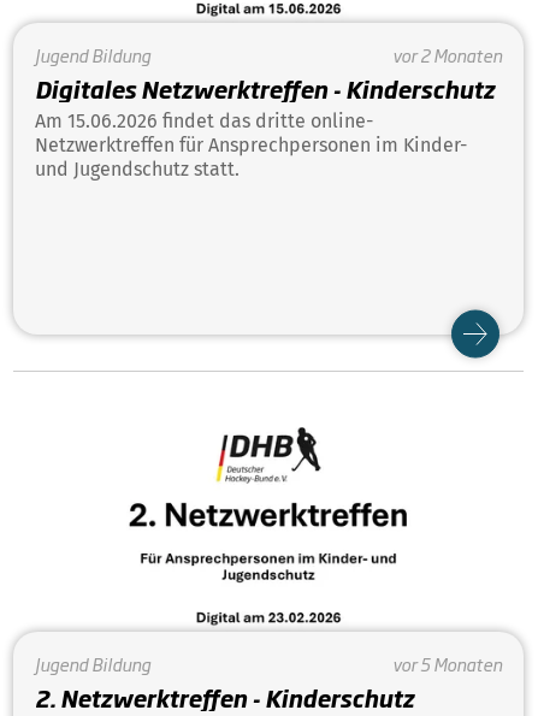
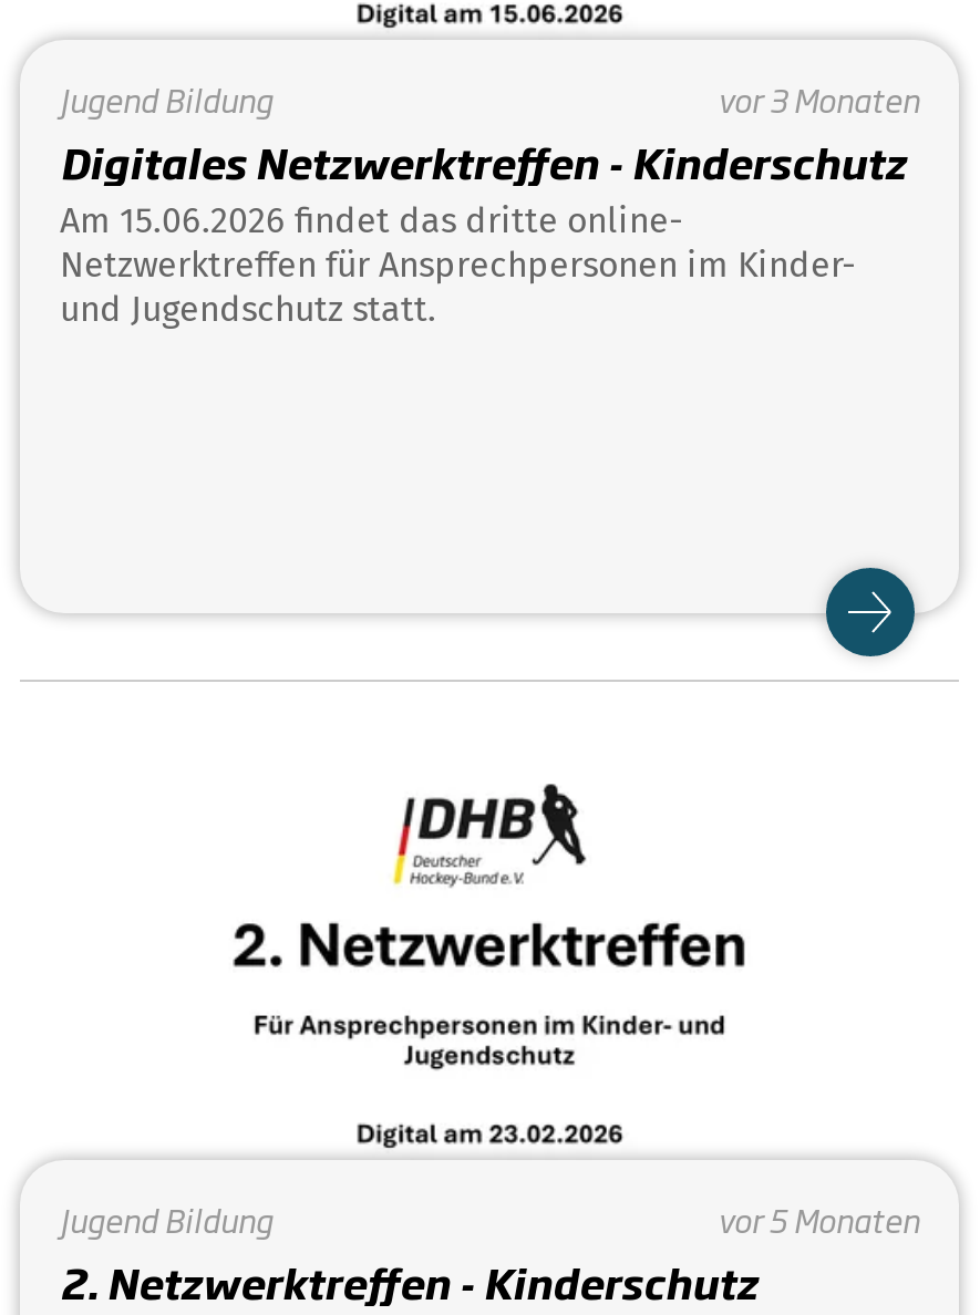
- vor 2 Monaten
+ vor 3 Monaten
